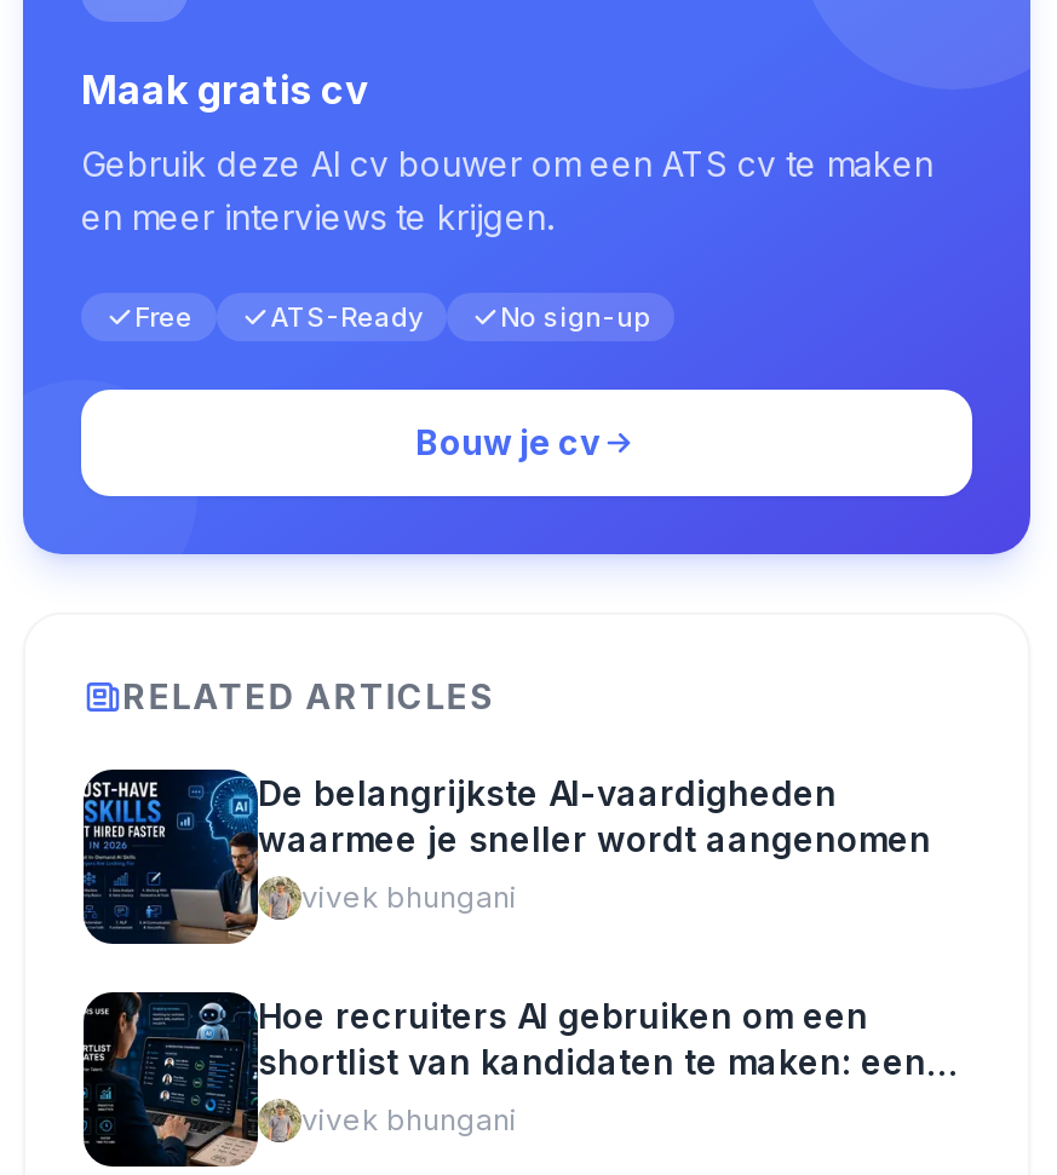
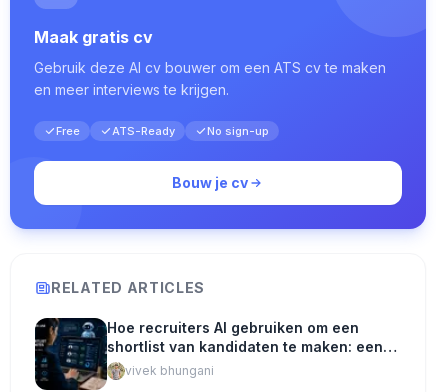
- [image]
- De belangrijkste AI-vaardigheden
- waarmee je sneller wordt aangenomen
- vivek bhungani
